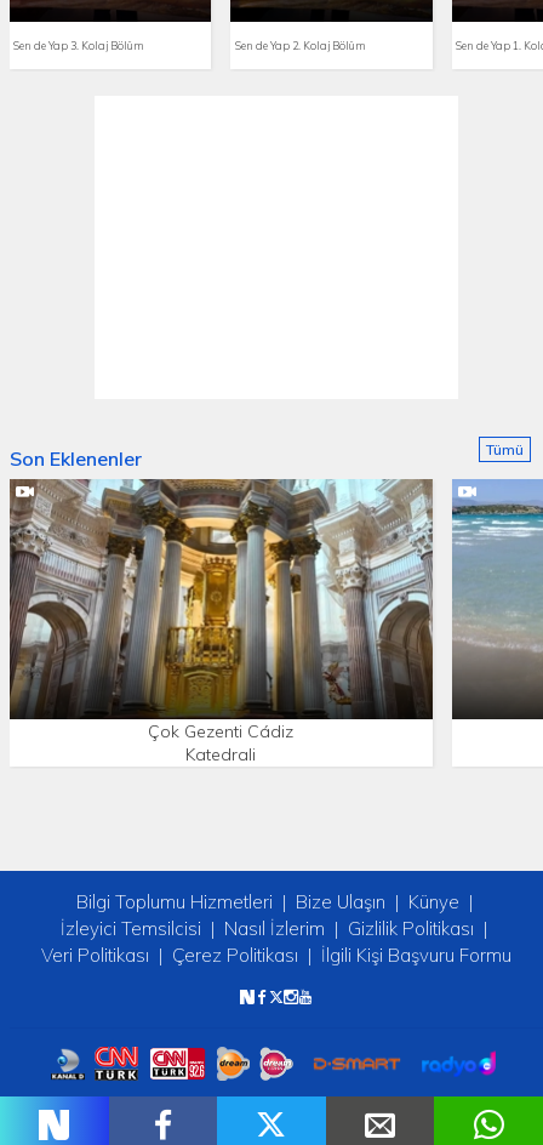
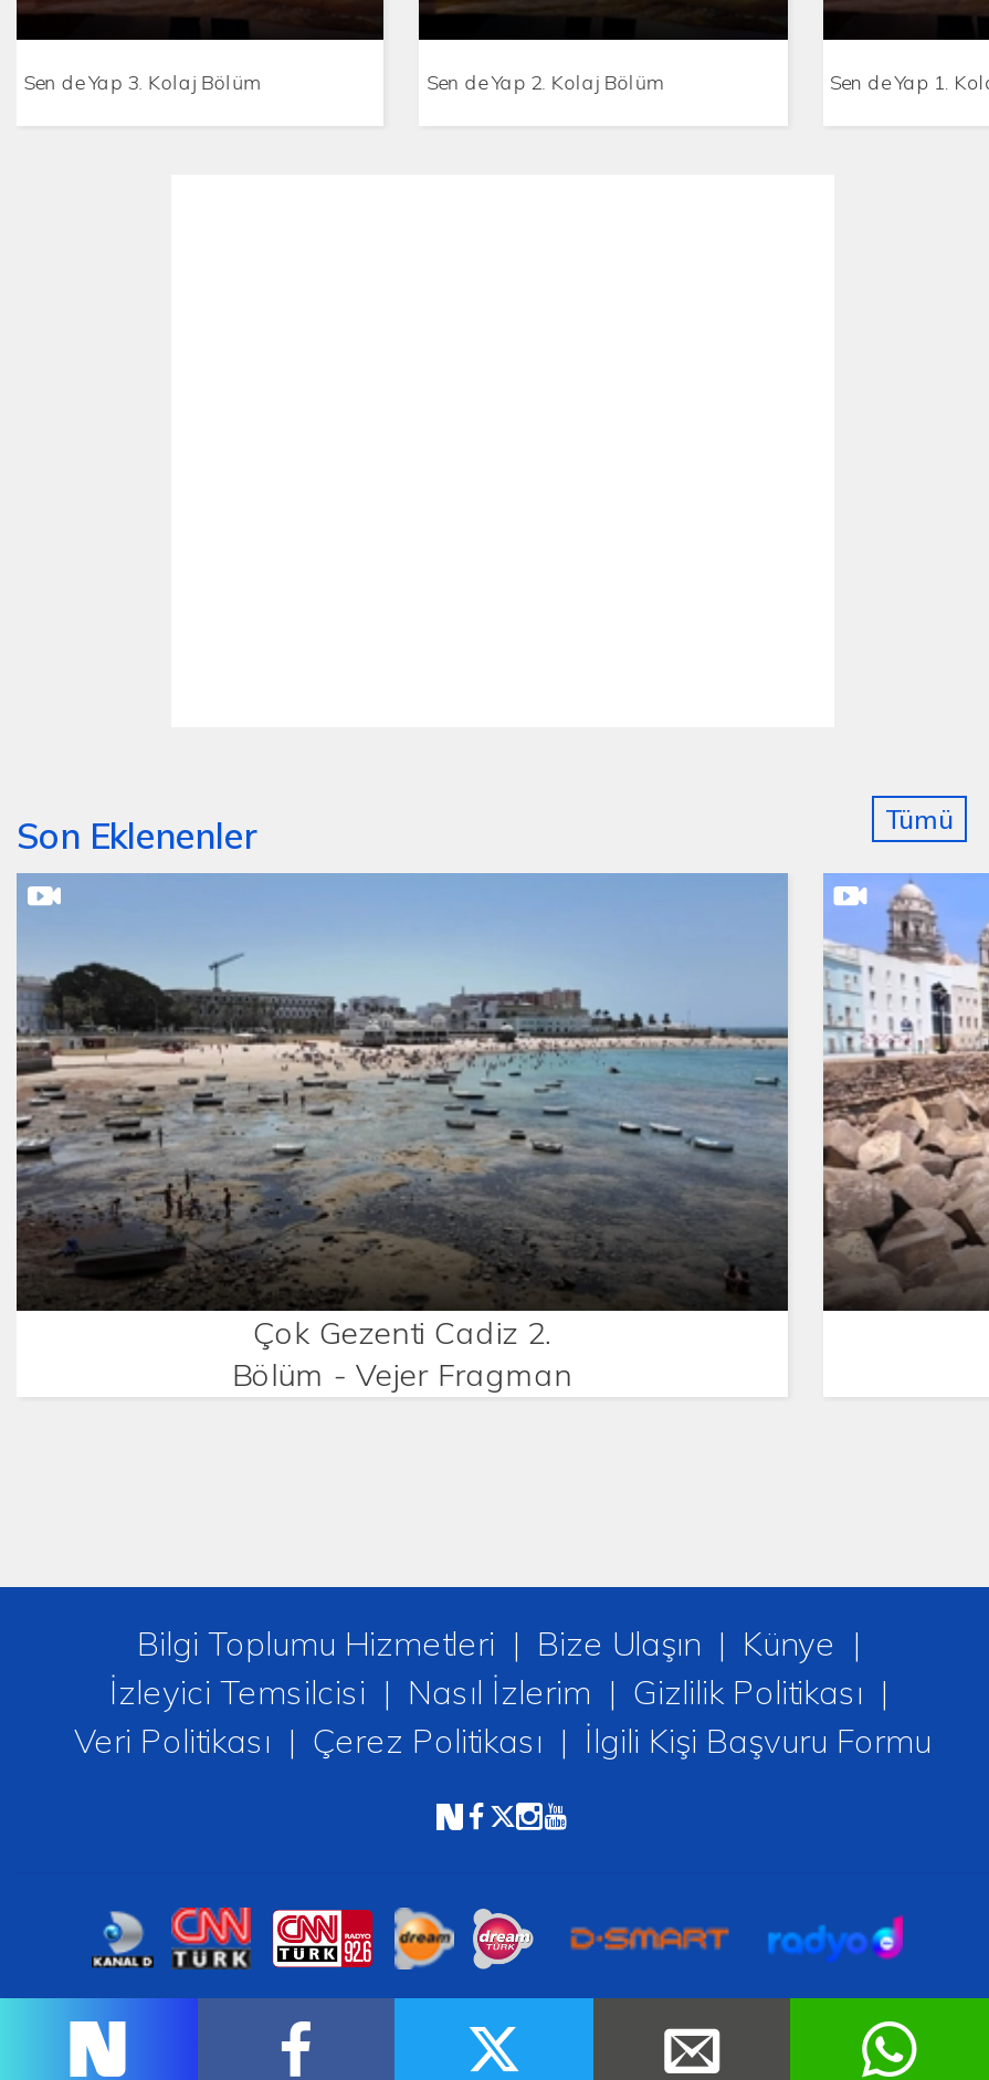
- [image]
- Çok Gezenti Cádiz
- Katedrali
+ [image]
+ Çok Gezenti Cadiz 2.
+ Bölüm - Vejer Fragman

- [image]
+ [image]
